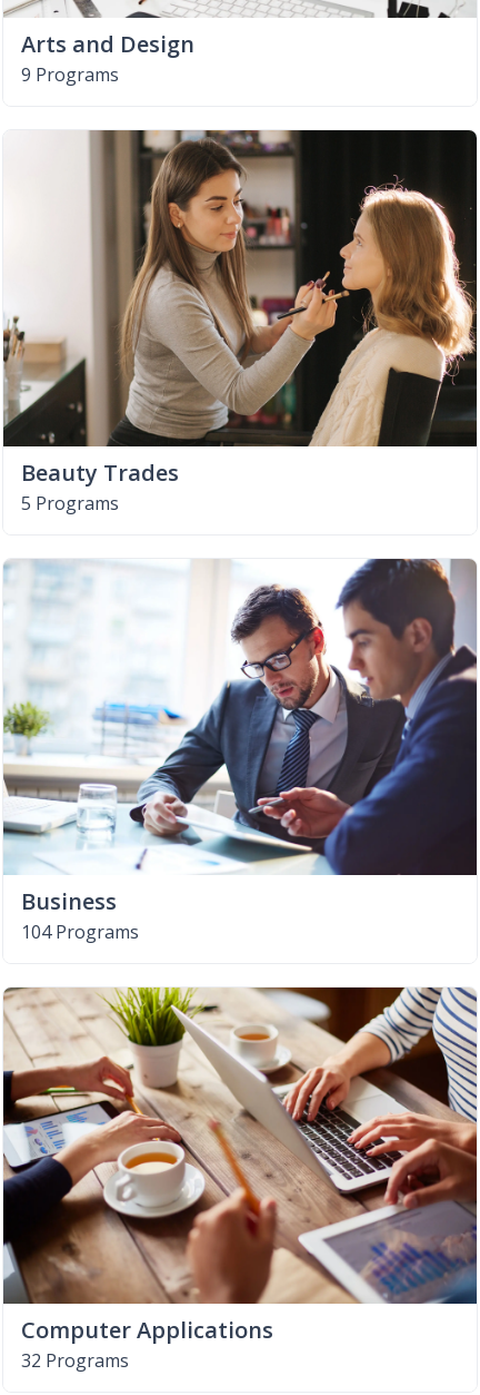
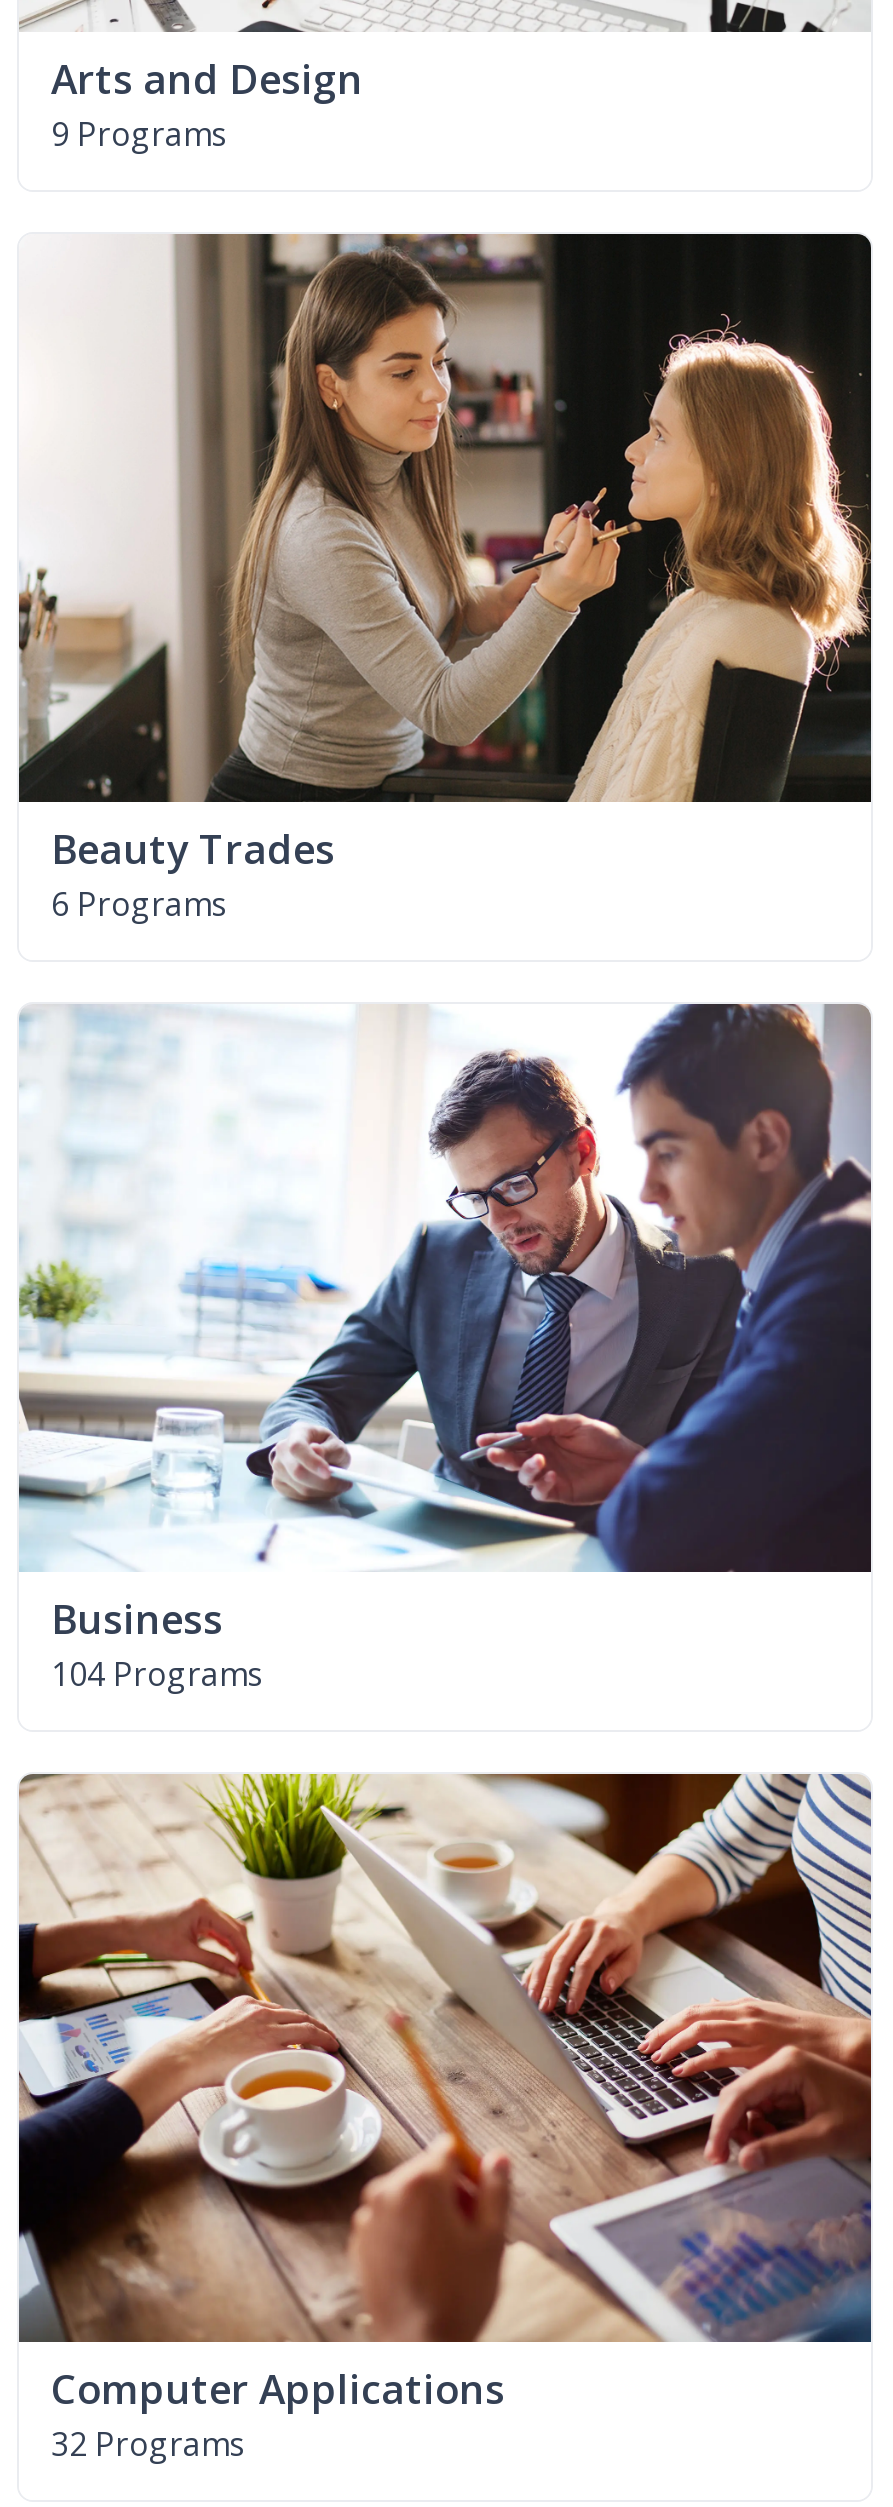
- 5 Programs
+ 6 Programs
